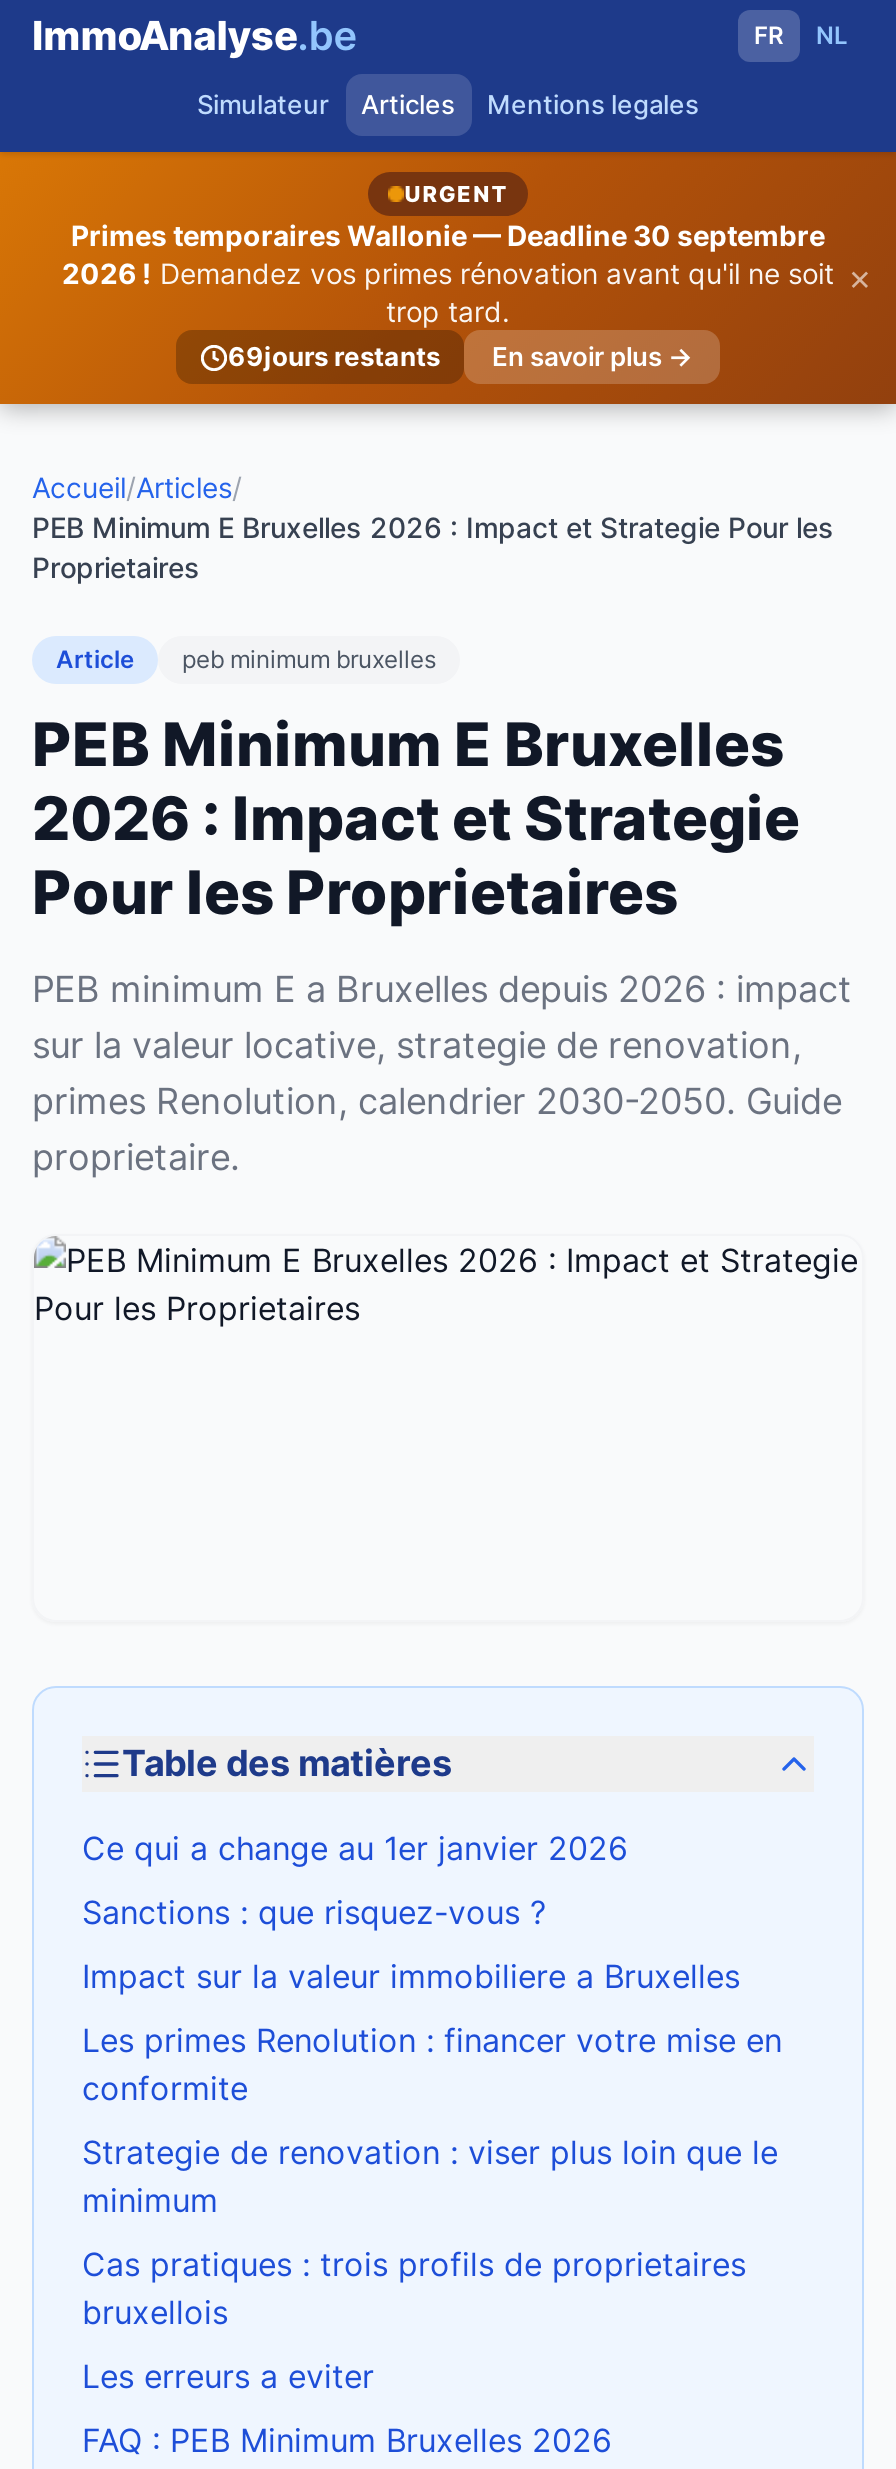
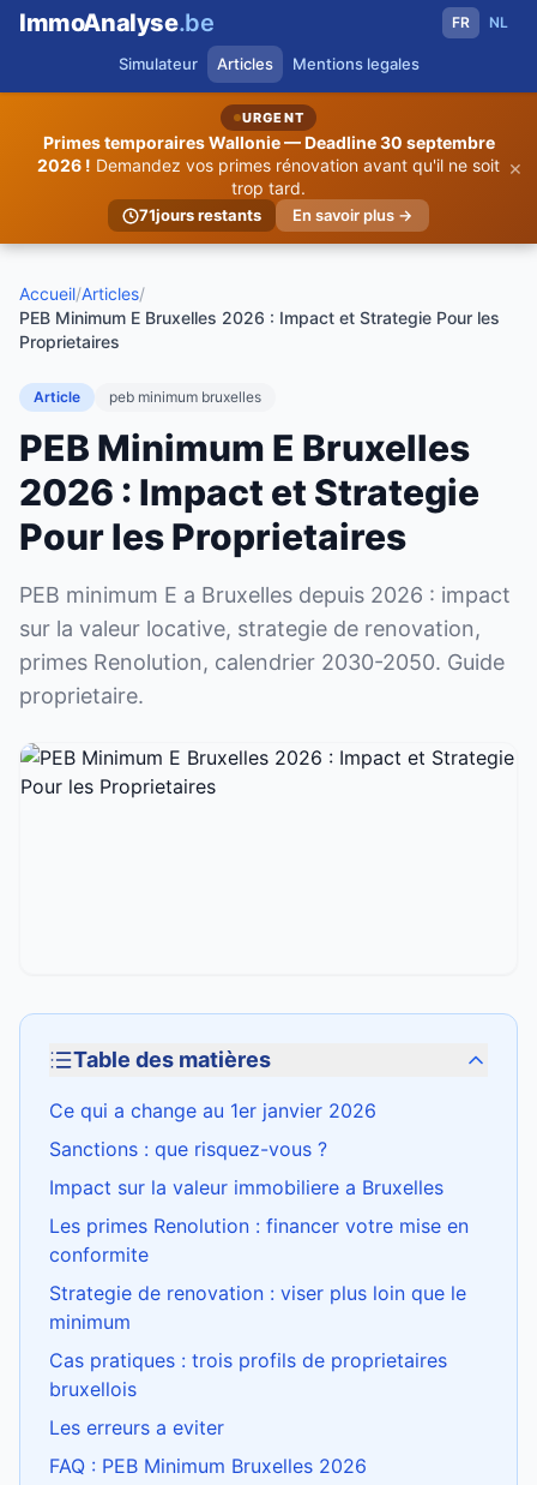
- 69jours restants
+ 71jours restants
